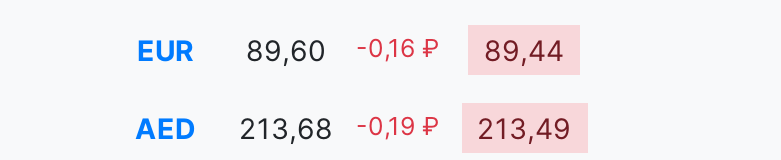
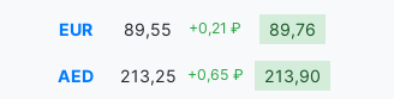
- 89,60
+ 89,55

- -0,16 ₽
+ +0,21 ₽

- 89,44
+ 89,76

- 213,68
- -0,19 ₽
- 213,49
+ 213,25 +0,65 ₽
+ 213,90
